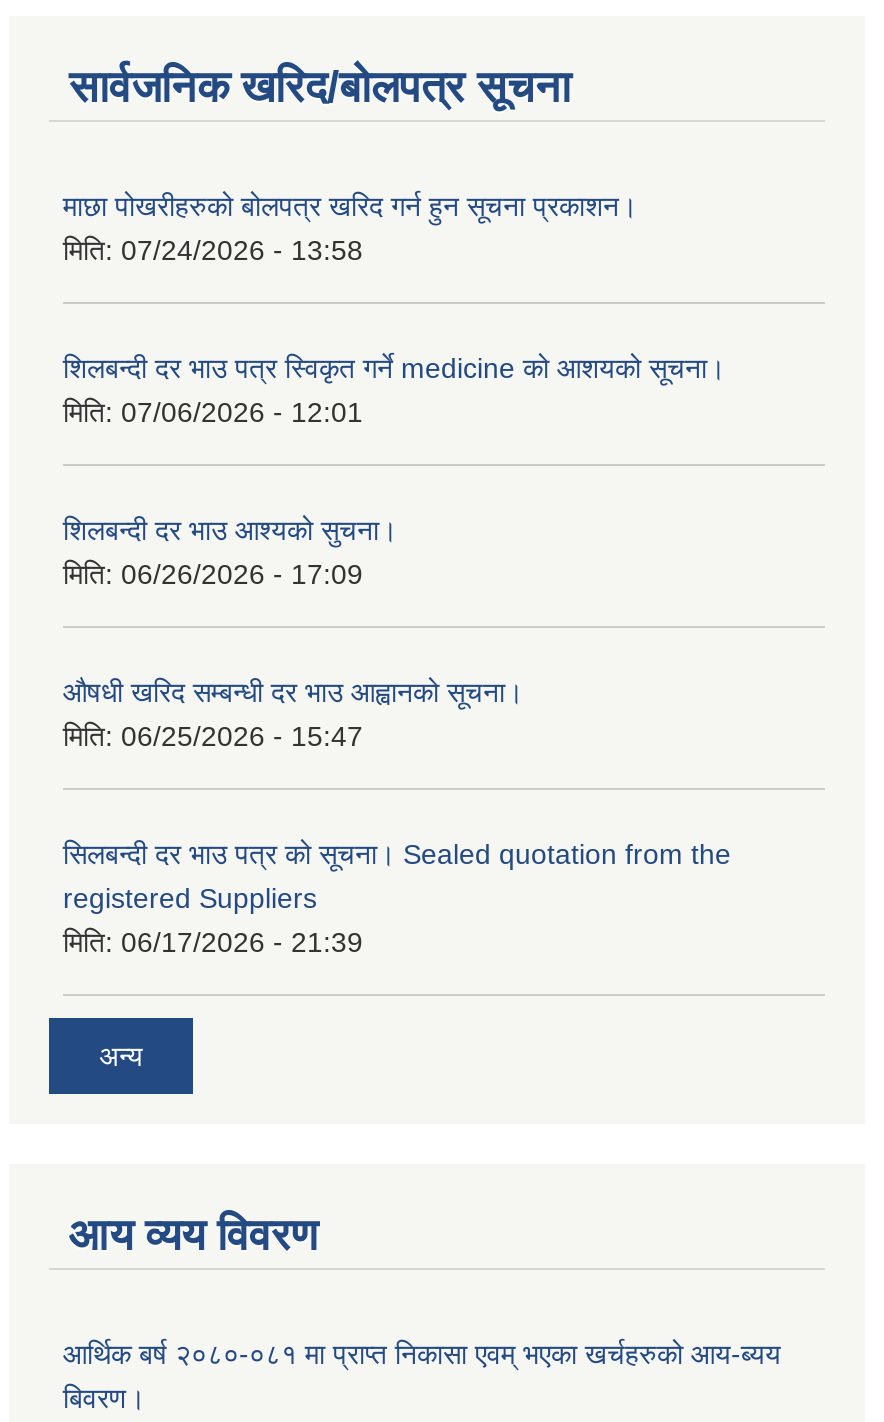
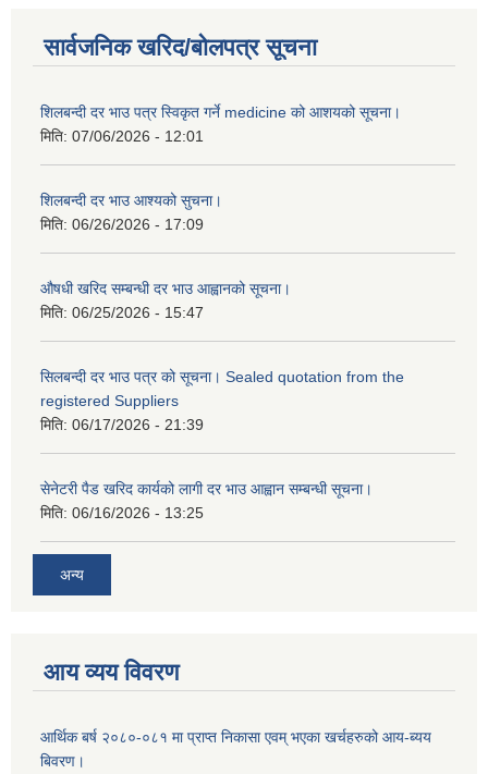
- माछा पोखरीहरुको बोलपत्र खरिद गर्न हुन सूचना प्रकाशन।
- मिति: 07/24/2026 - 13:58

moved up: शिलबन्दी दर भाउ पत्र स्विकृत गर्ने medicine को आशयको सूचना। | मिति: 07/06/2026 - 12:01 | शिलबन्दी दर भाउ आश्यको सुचना। | ... | registered Suppliers | मिति: 06/17/2026 - 21:39

+ सेनेटरी पैड खरिद कार्यको लागी दर भाउ आह्वान सम्बन्धी सूचना।
+ मिति: 06/16/2026 - 13:25
